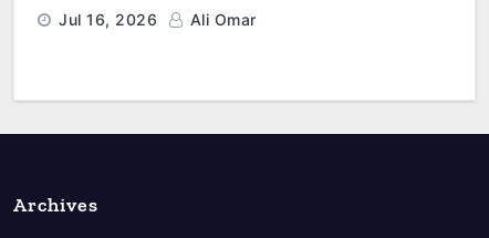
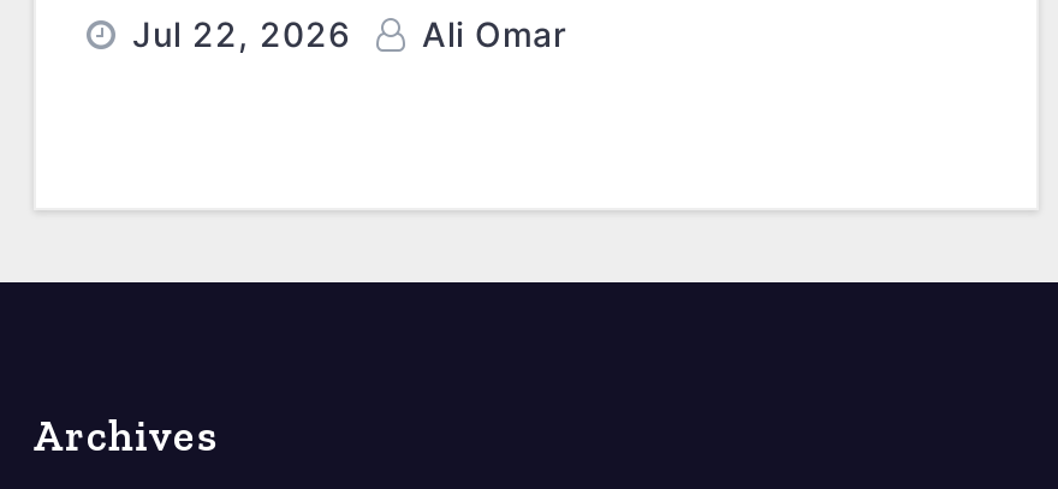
- Jul 16, 2026 Ali Omar
+ Jul 22, 2026 Ali Omar
